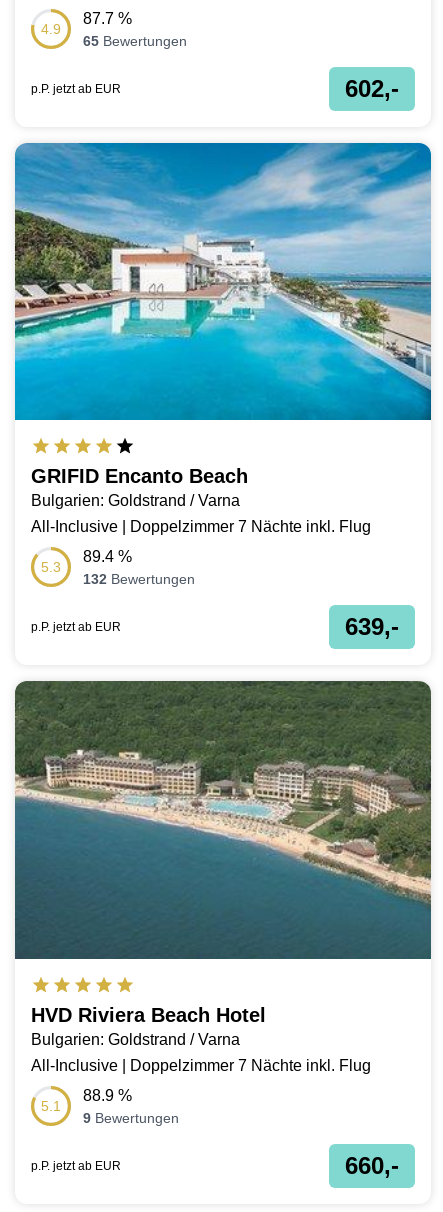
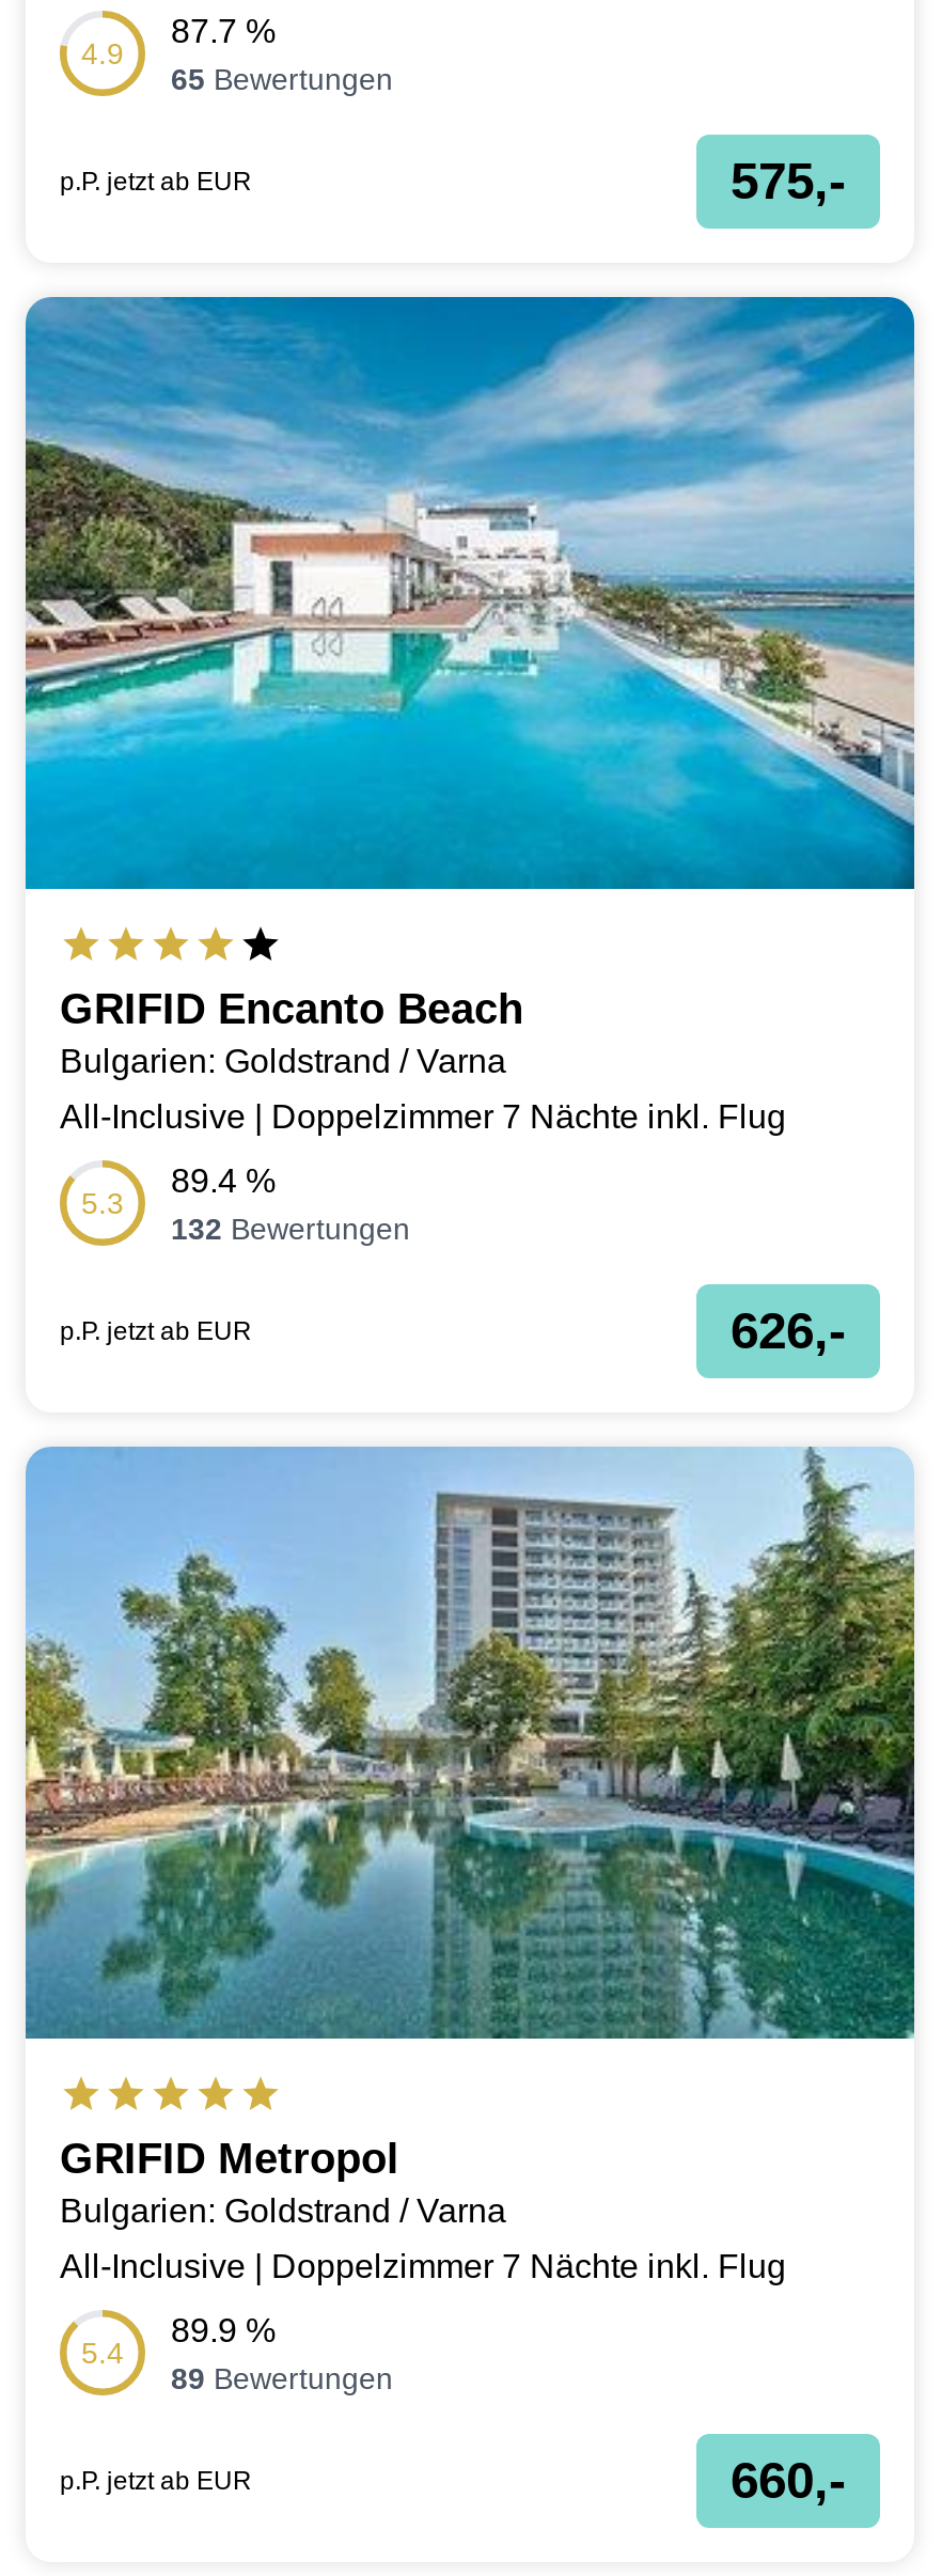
- 602,-
+ 575,-

- 639,-
+ 626,-

- [image]
+ [image]

- HVD Riviera Beach Hotel
+ GRIFID Metropol

- 88.9%
+ 89.9%

- 5.1
+ 5.4

- 9 Bewertungen
+ 89 Bewertungen
